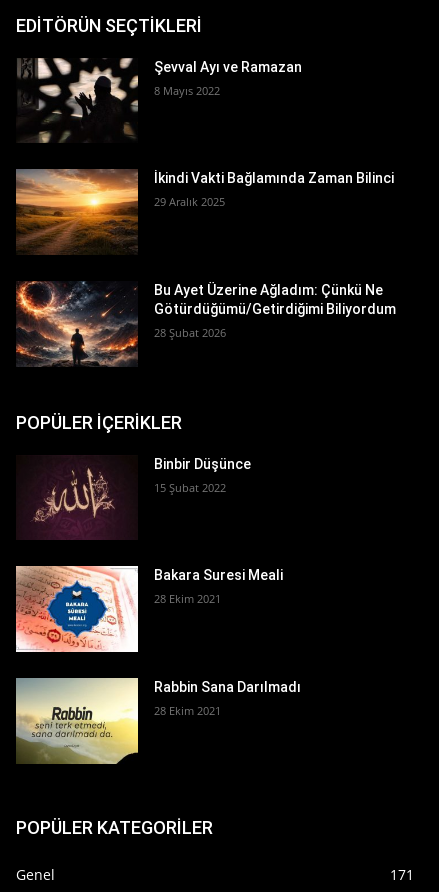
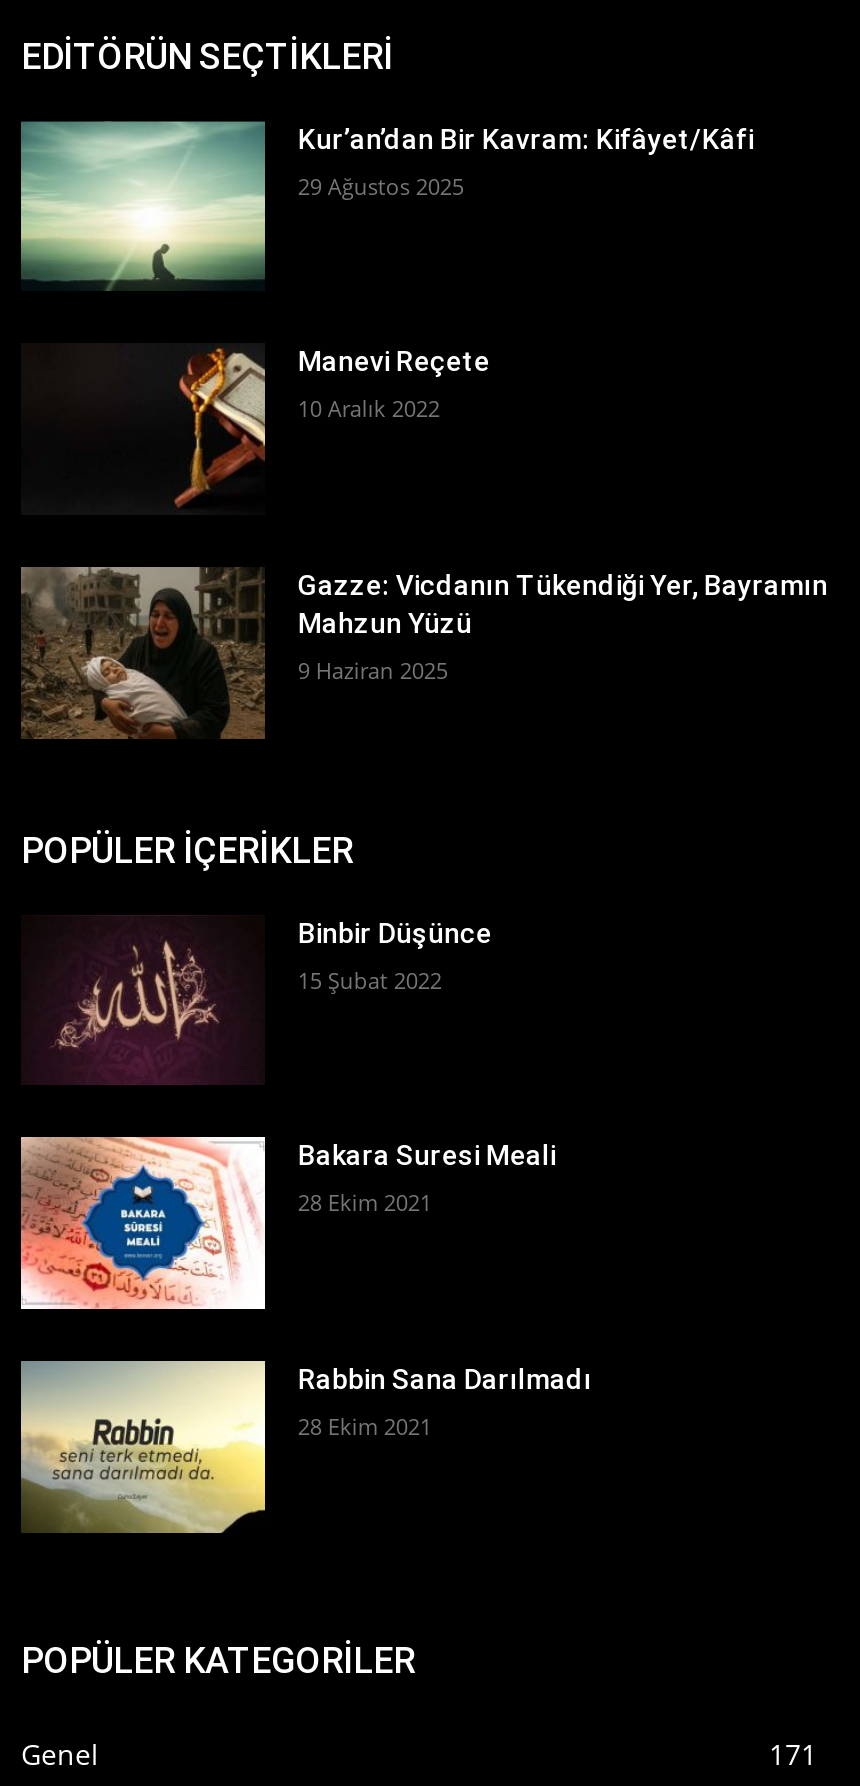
- [image]
- Şevval Ayı ve Ramazan
+ [image]
+ Kur’an’dan Bir Kavram: Kifâyet/Kâfi

- 8 Mayıs 2022
+ 29 Ağustos 2025

- [image]
- İkindi Vakti Bağlamında Zaman Bilinci
+ [image]
+ Manevi Reçete

- 29 Aralık 2025
+ 10 Aralık 2022

- [image]
- Bu Ayet Üzerine Ağladım: Çünkü Ne
- Götürdüğümü/Getirdiğimi Biliyordum
+ [image]
+ Gazze: Vicdanın Tükendiği Yer, Bayramın
+ Mahzun Yüzü

- 28 Şubat 2026
+ 9 Haziran 2025
